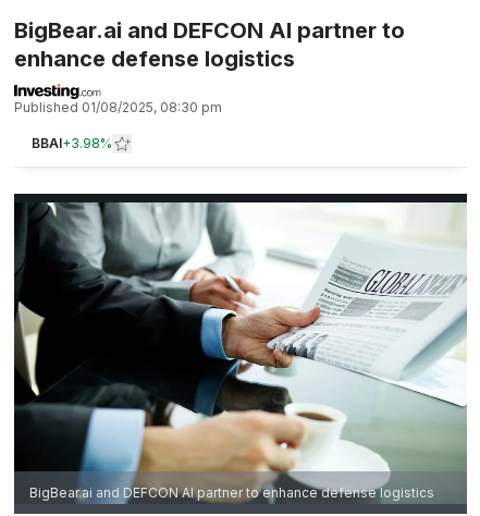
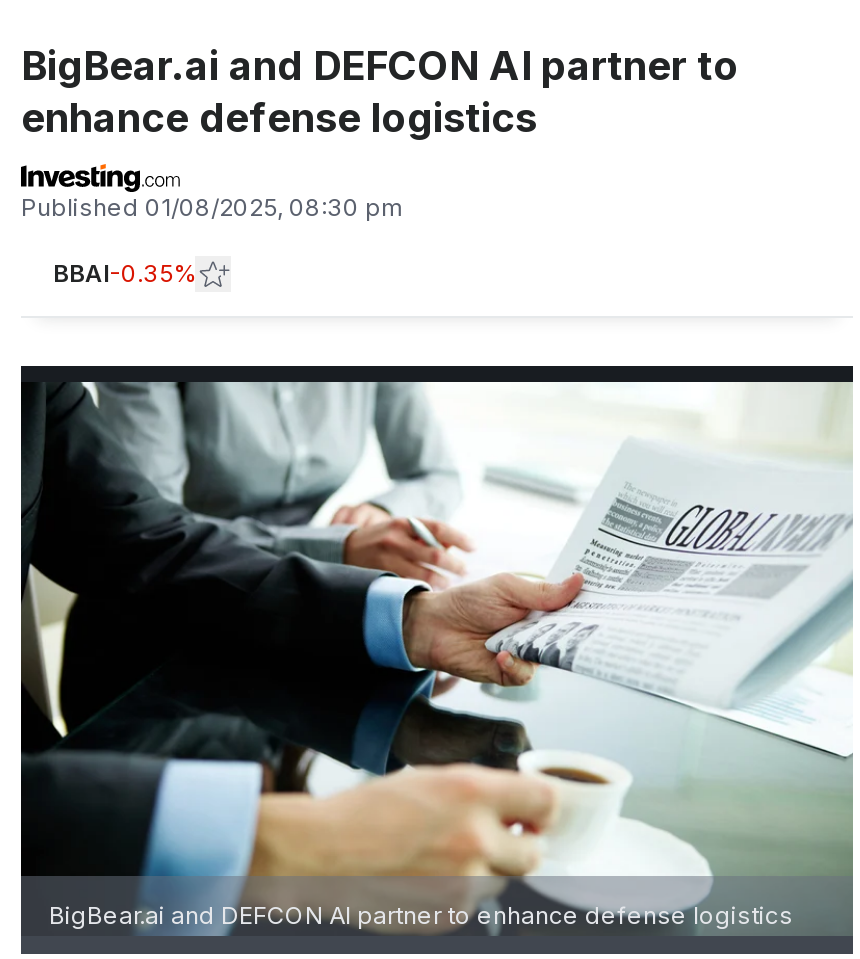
- BBAI+3.98%
+ BBAI-0.35%
